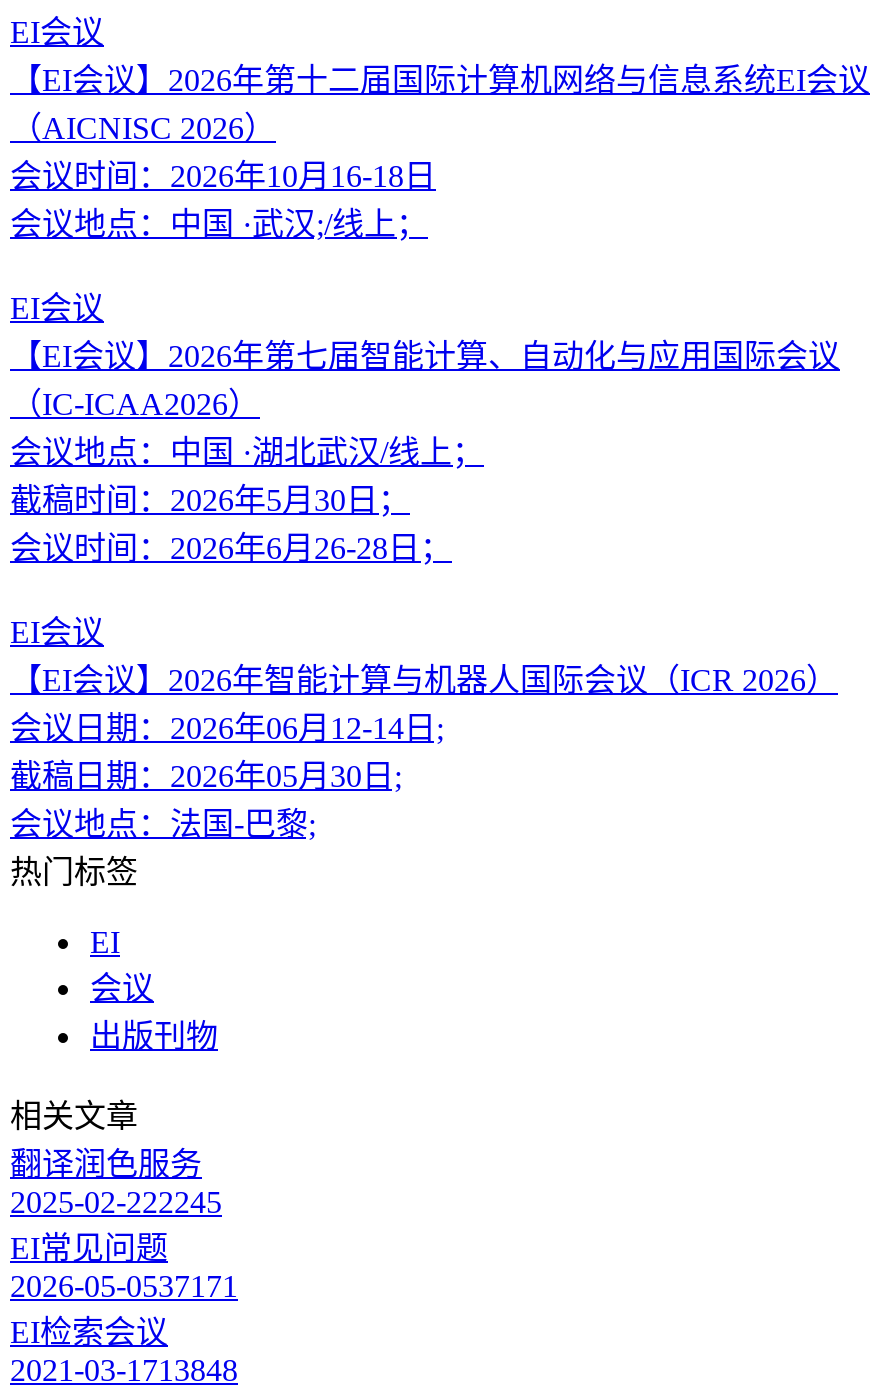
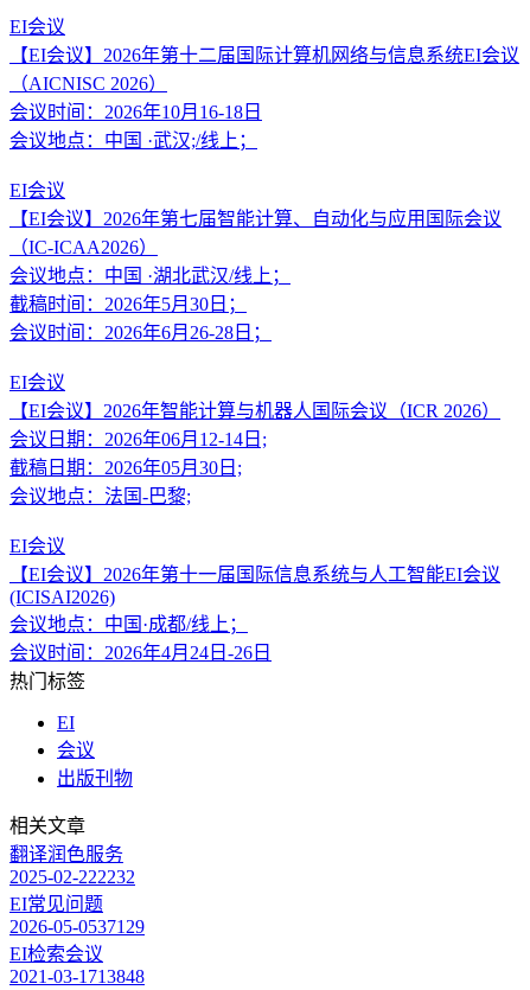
+ EI会议
+ 【EI会议】2026年第十一届国际信息系统与人工智能EI会议
+ (ICISAI2026)
+ 会议地点：中国·成都/线上；
+ 会议时间：2026年4月24日-26日

- 2025-02-222245
+ 2025-02-222232

- 2026-05-0537171
+ 2026-05-0537129
